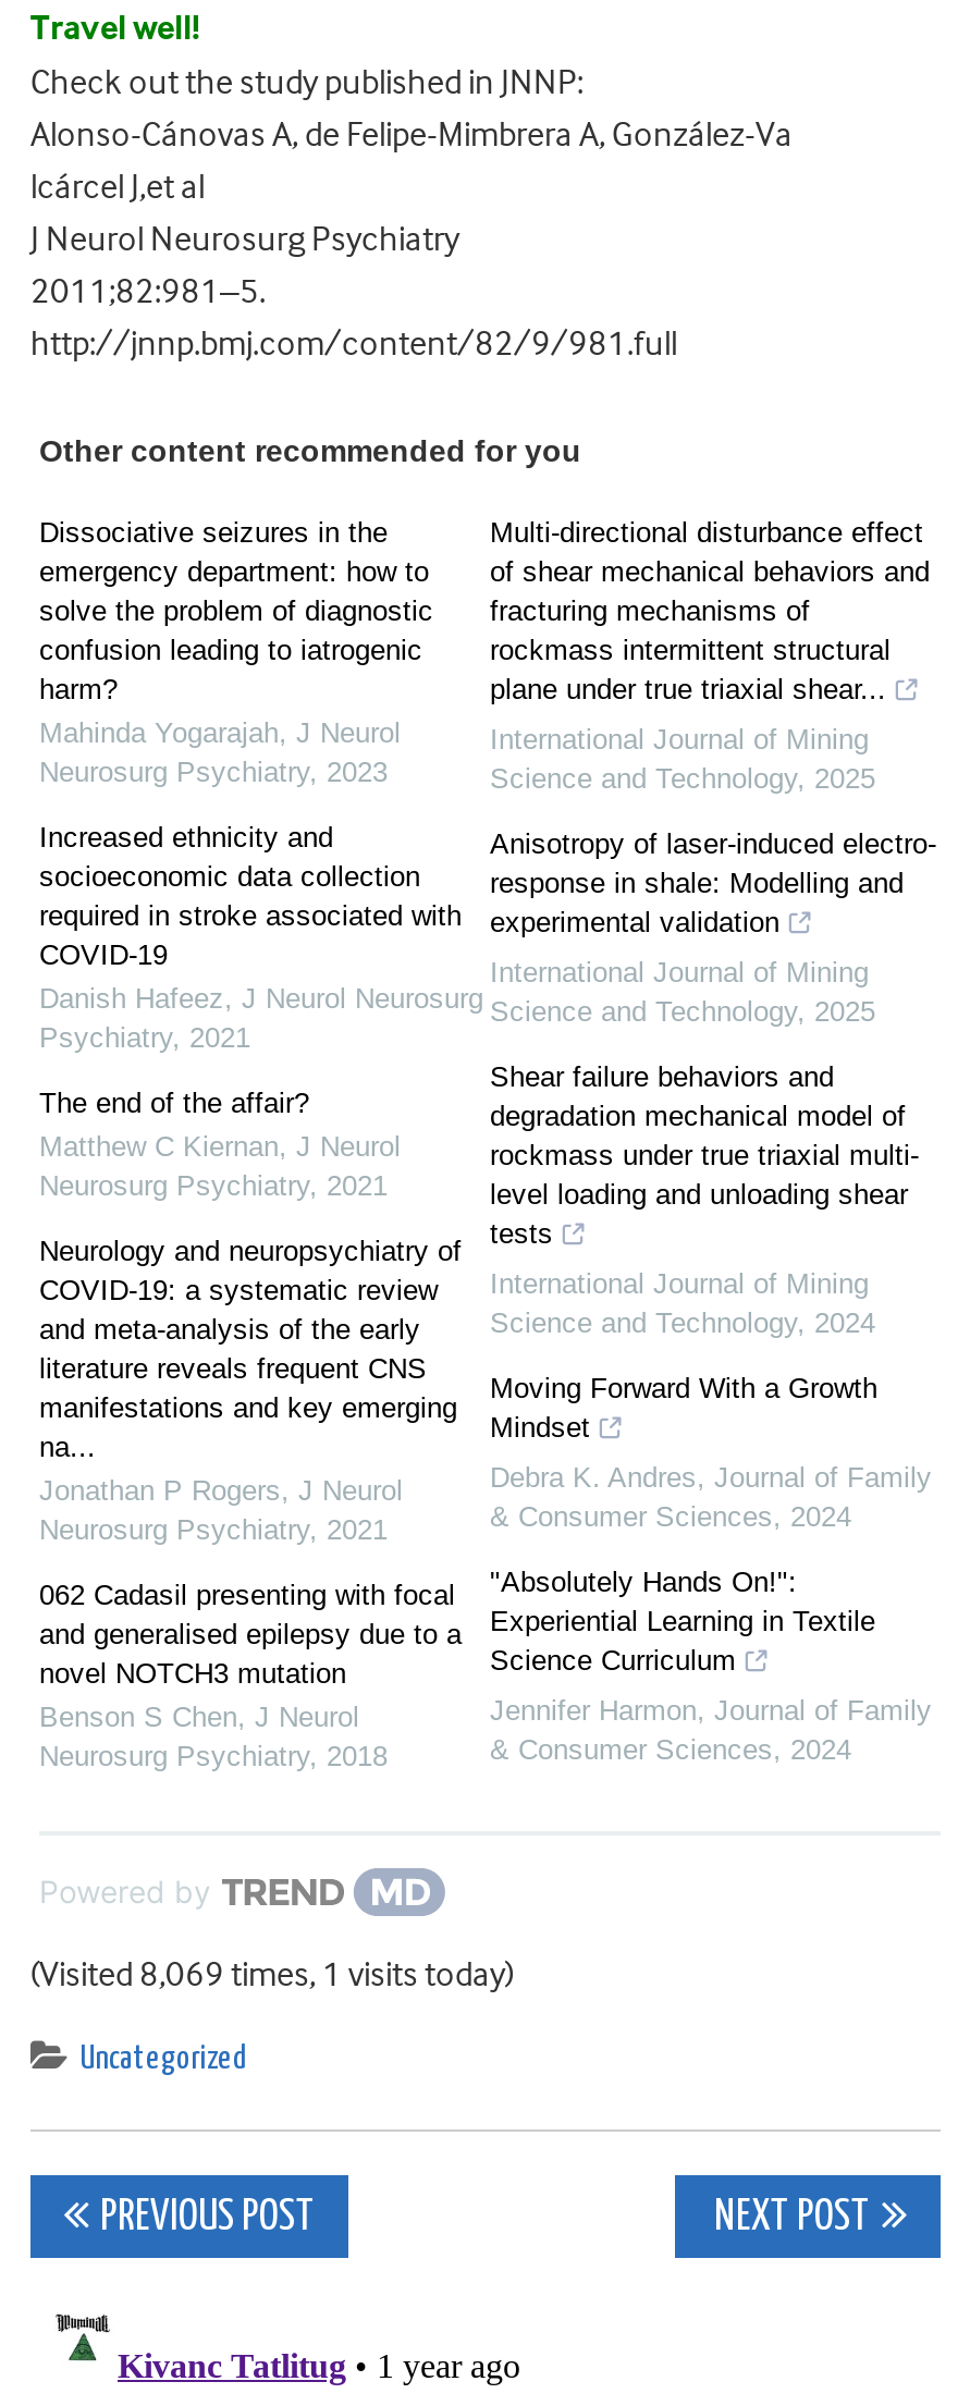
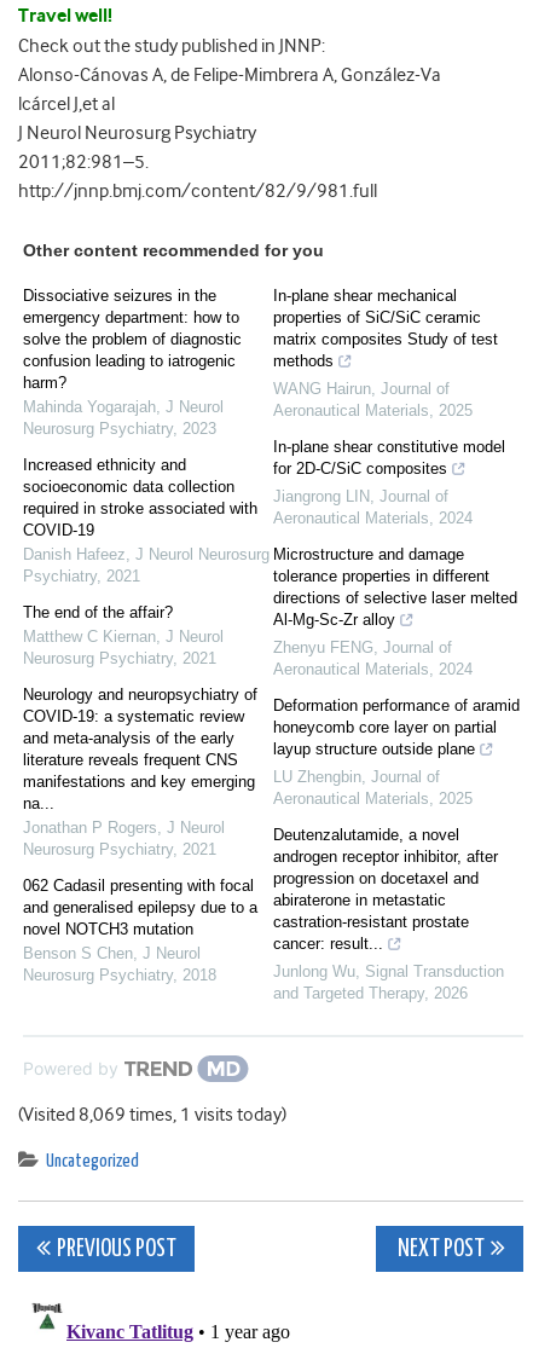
- Multi-directional disturbance effect
- of shear mechanical behaviors and
- fracturing mechanisms of
- rockmass intermittent structural
- plane under true triaxial shear...
+ In-plane shear mechanical
+ properties of SiC/SiC ceramic
+ matrix composites Study of test
+ methods

- International Journal of Mining
- Science and Technology, 2025
+ WANG Hairun, Journal of
+ Aeronautical Materials, 2025

- Anisotropy of laser-induced electro-
- response in shale: Modelling and
- experimental validation
+ In-plane shear constitutive model
+ for 2D-C/SiC composites

- International Journal of Mining
- Science and Technology, 2025
+ Jiangrong LIN, Journal of
+ Aeronautical Materials, 2024

- Shear failure behaviors and
- degradation mechanical model of
- rockmass under true triaxial multi-
- level loading and unloading shear
- tests
+ Microstructure and damage
+ tolerance properties in different
+ directions of selective laser melted
+ Al-Mg-Sc-Zr alloy

- International Journal of Mining
- Science and Technology, 2024
+ Zhenyu FENG, Journal of
+ Aeronautical Materials, 2024

- Moving Forward With a Growth
- Mindset
+ Deformation performance of aramid
+ honeycomb core layer on partial
+ layup structure outside plane

- Debra K. Andres, Journal of Family
- & Consumer Sciences, 2024
+ LU Zhengbin, Journal of
+ Aeronautical Materials, 2025

- "Absolutely Hands On!":
- Experiential Learning in Textile
- Science Curriculum
+ Deutenzalutamide, a novel
+ androgen receptor inhibitor, after
+ progression on docetaxel and
+ abiraterone in metastatic
+ castration-resistant prostate
+ cancer: result...

- Jennifer Harmon, Journal of Family
- & Consumer Sciences, 2024
+ Junlong Wu, Signal Transduction
+ and Targeted Therapy, 2026
